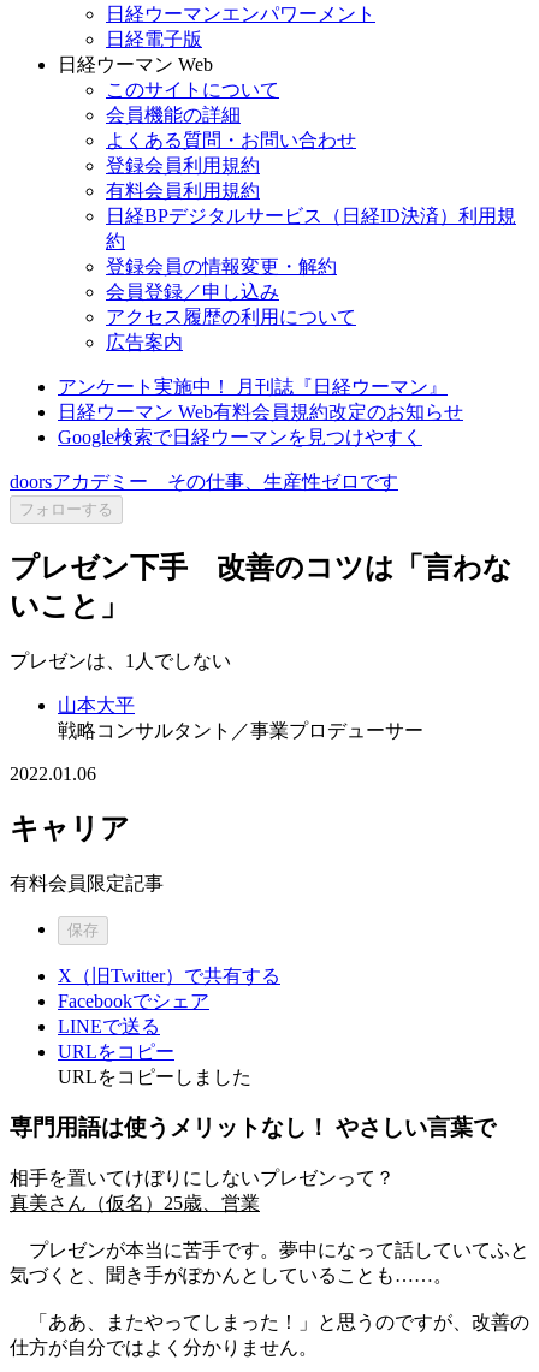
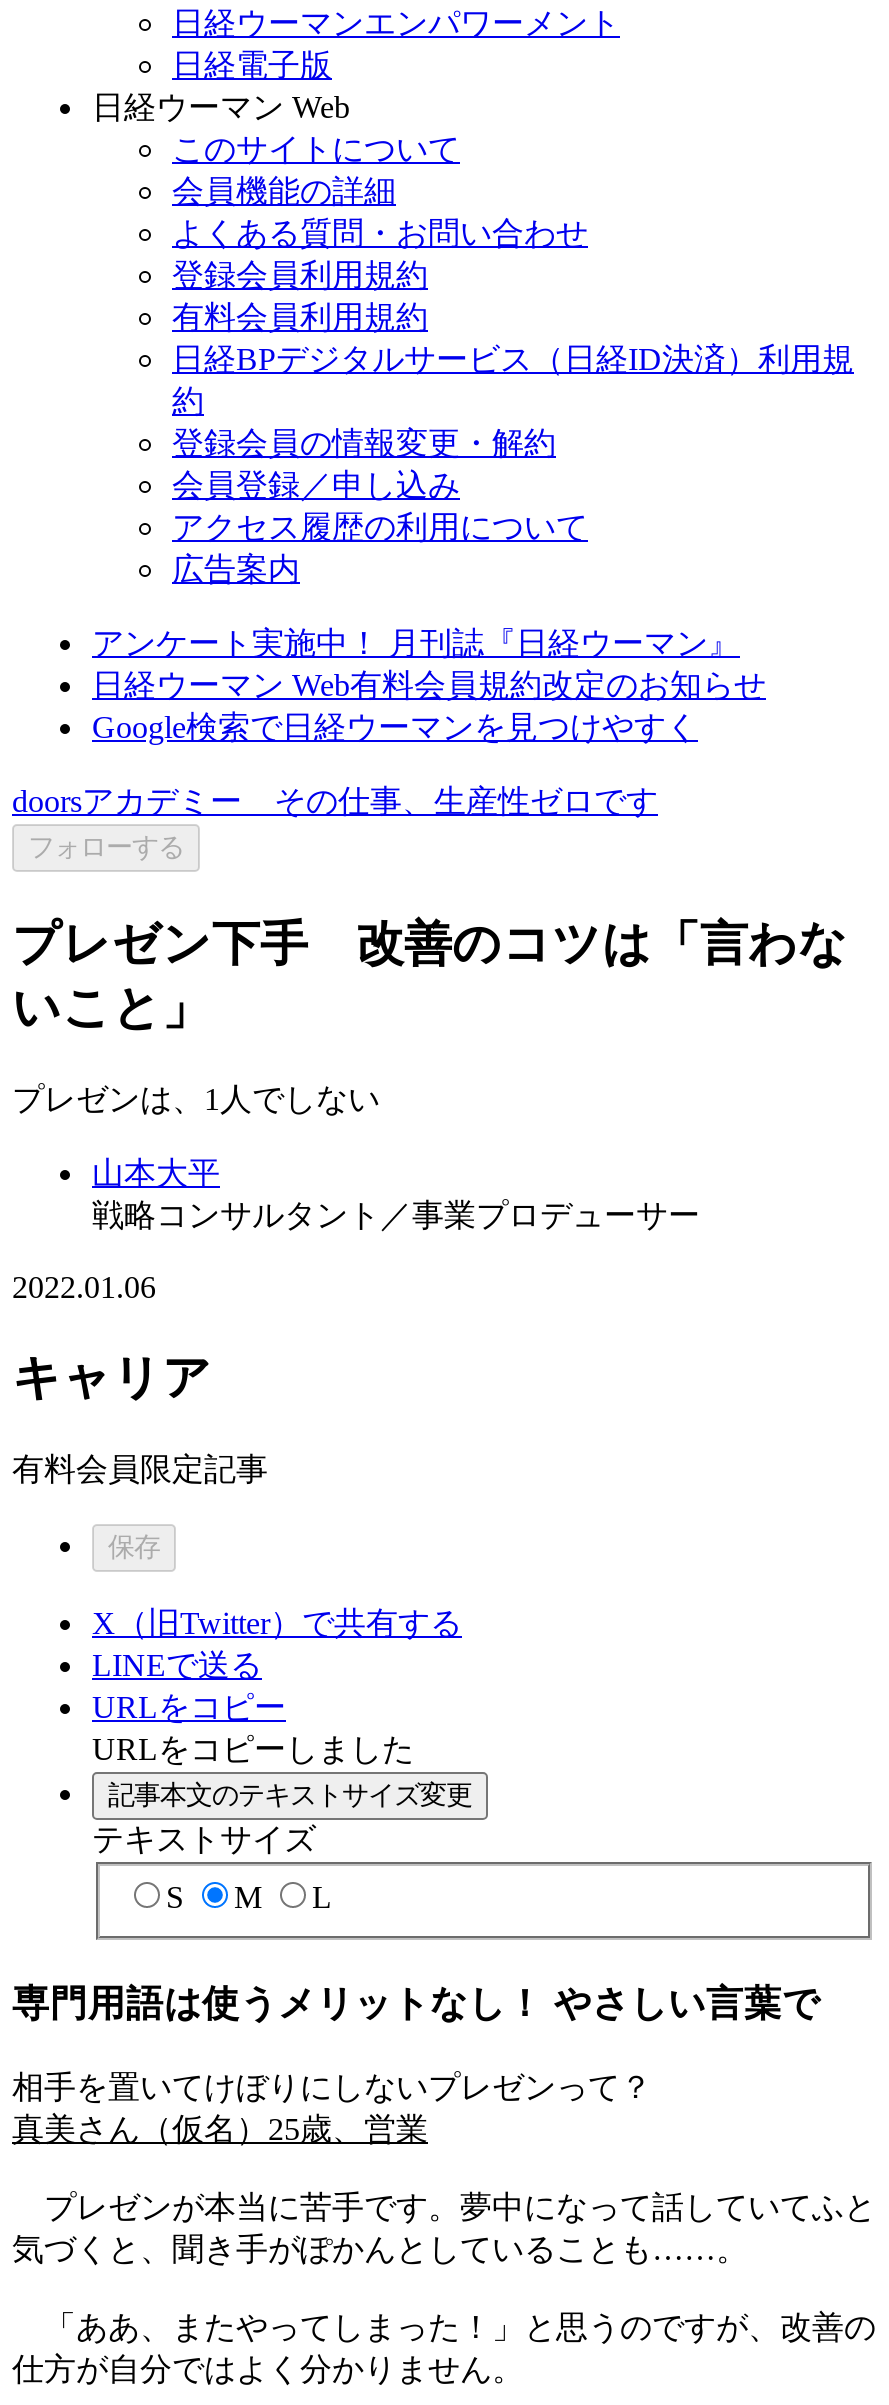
- Facebookでシェア

moved up: LINEで送る | URLをコピー | URLをコピーしました

+ 記事本文のテキストサイズ変更
+ テキストサイズ
+ S
+ M
+ L
